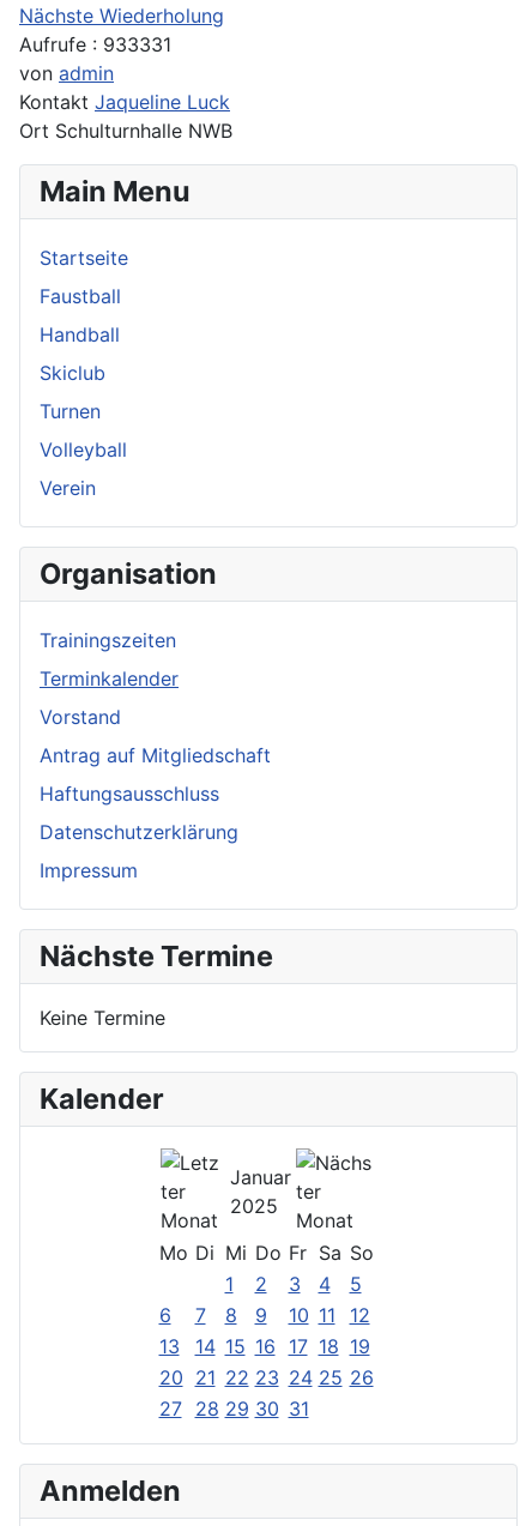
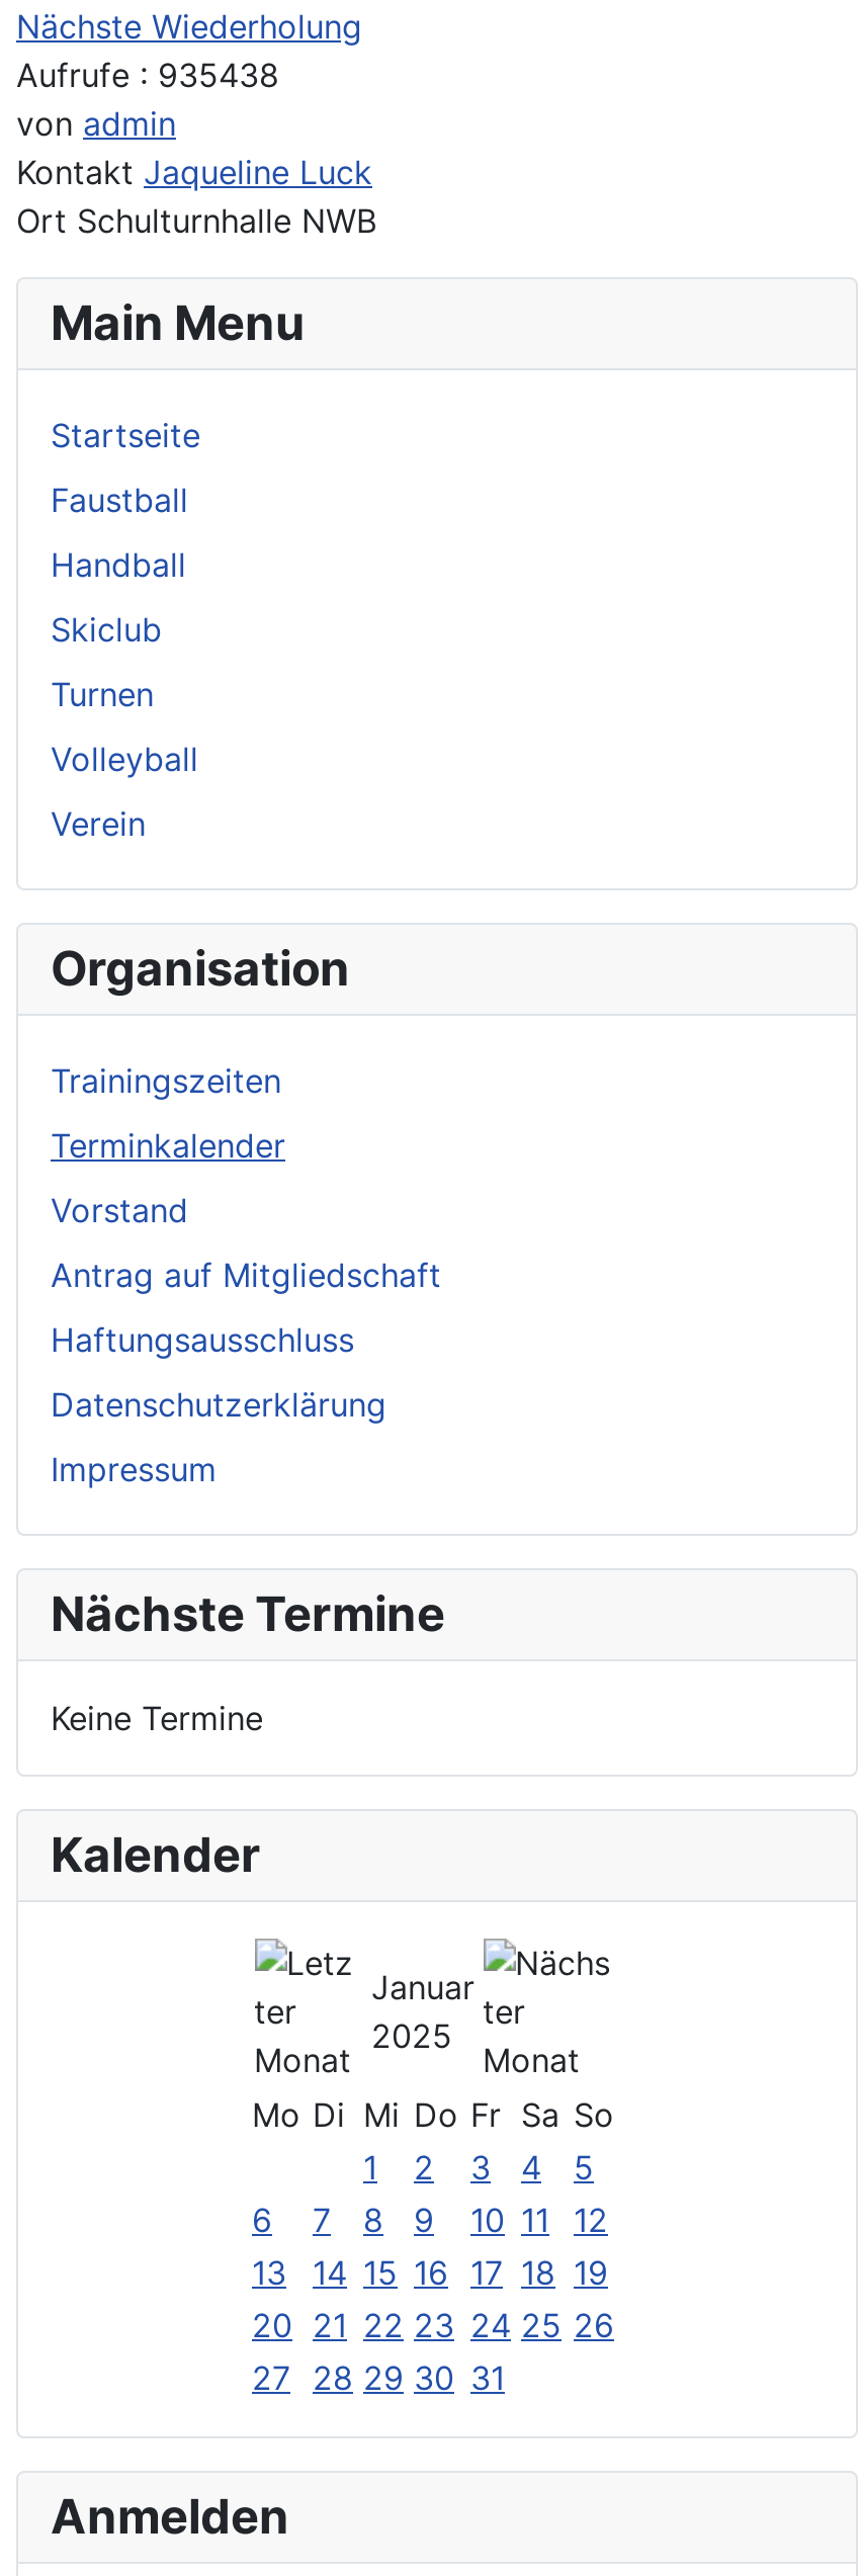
- Aufrufe: 933331
+ Aufrufe: 935438
